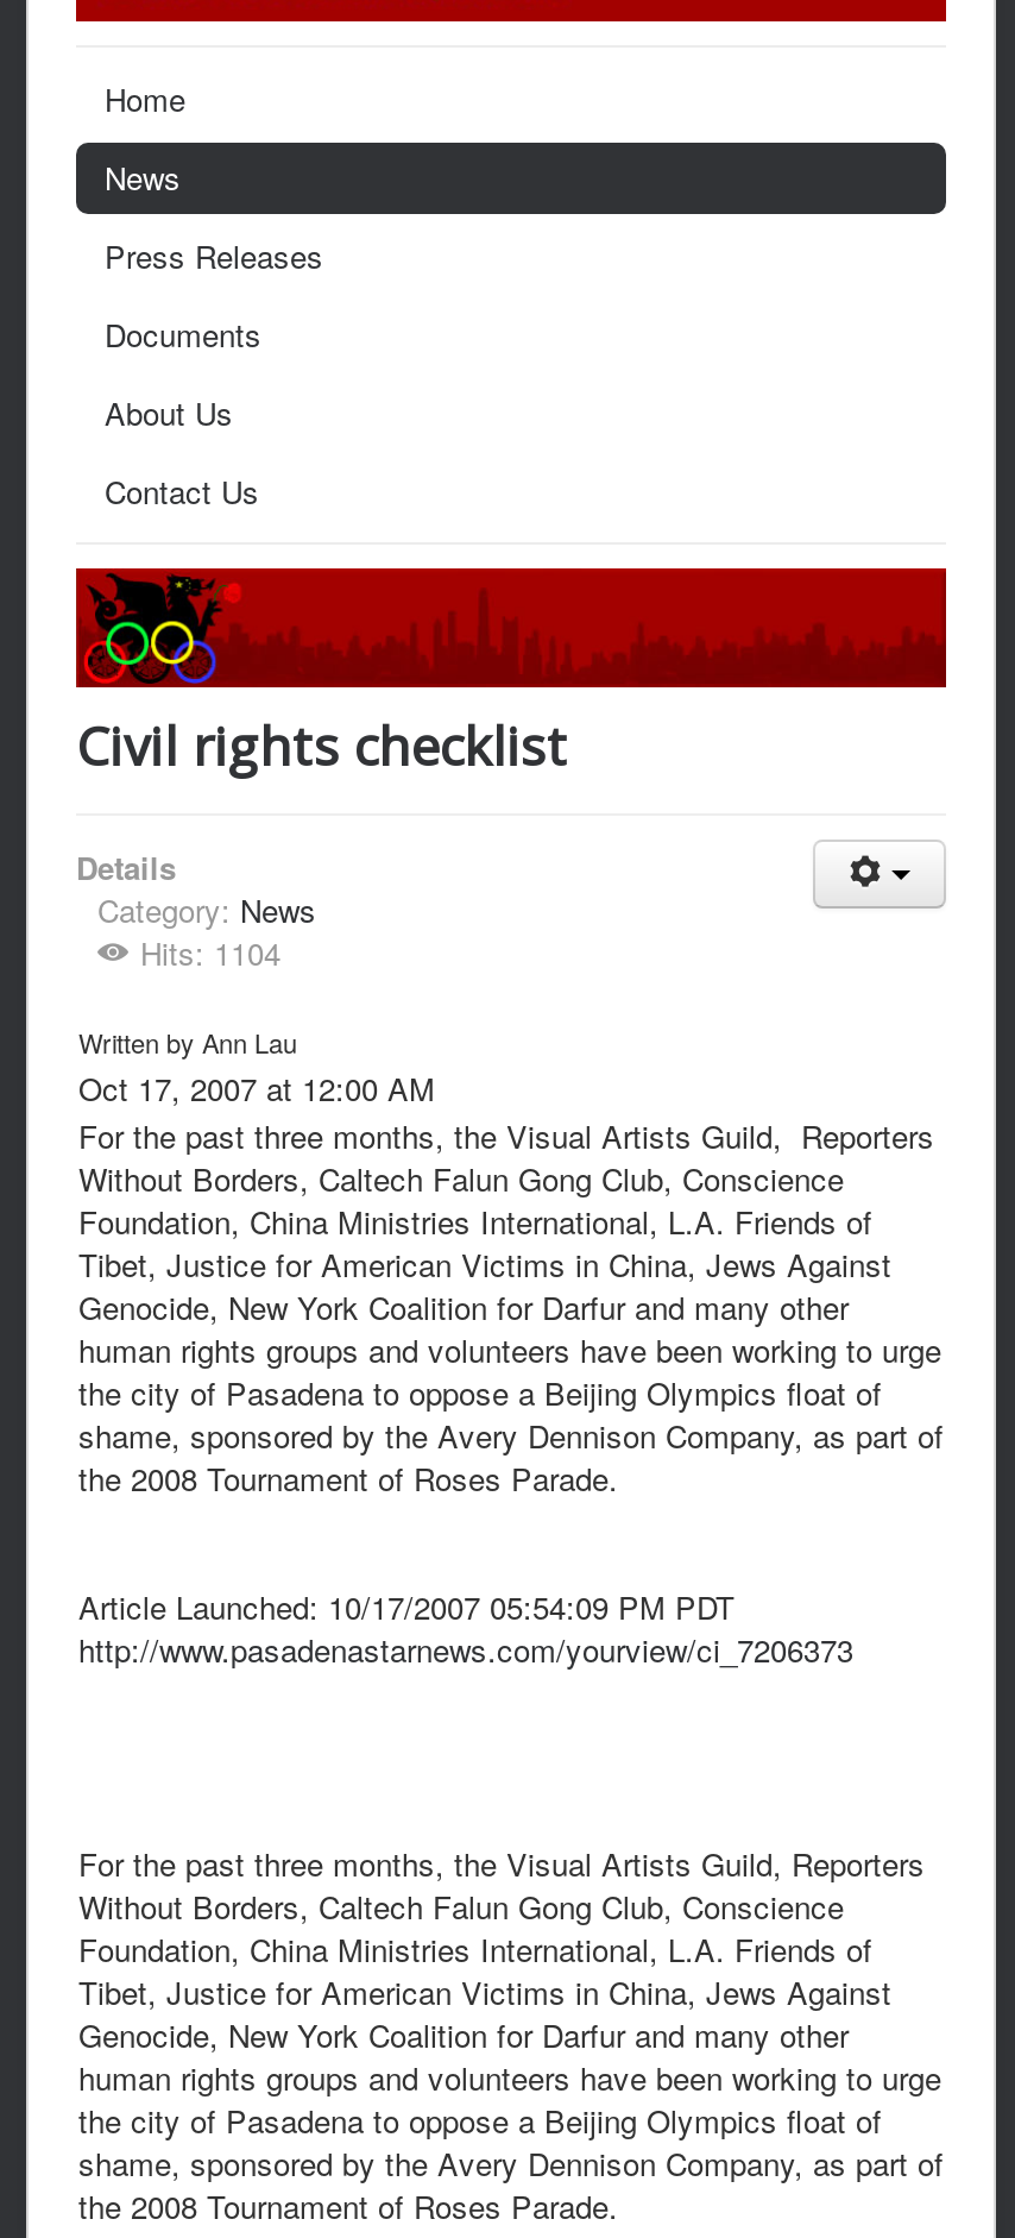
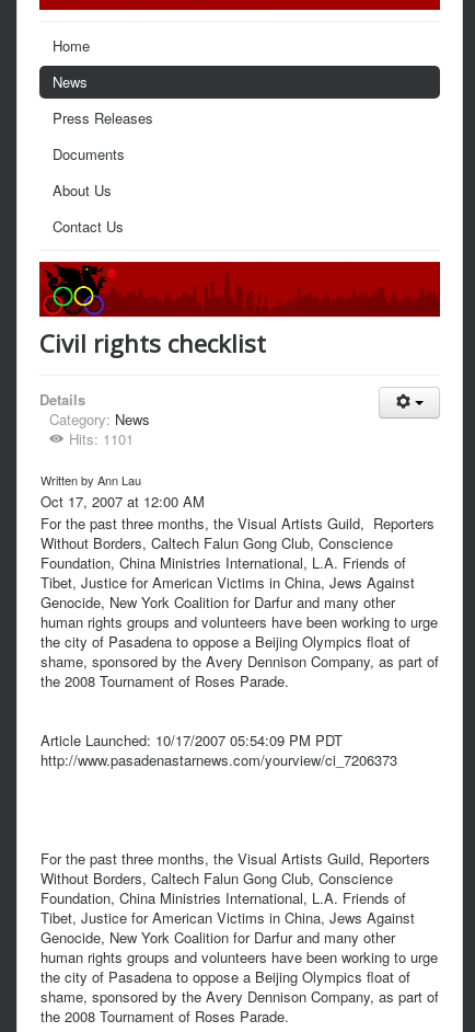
- Hits: 1104
+ Hits: 1101
